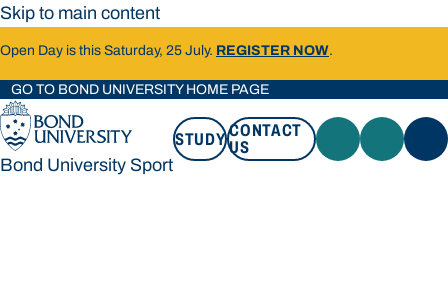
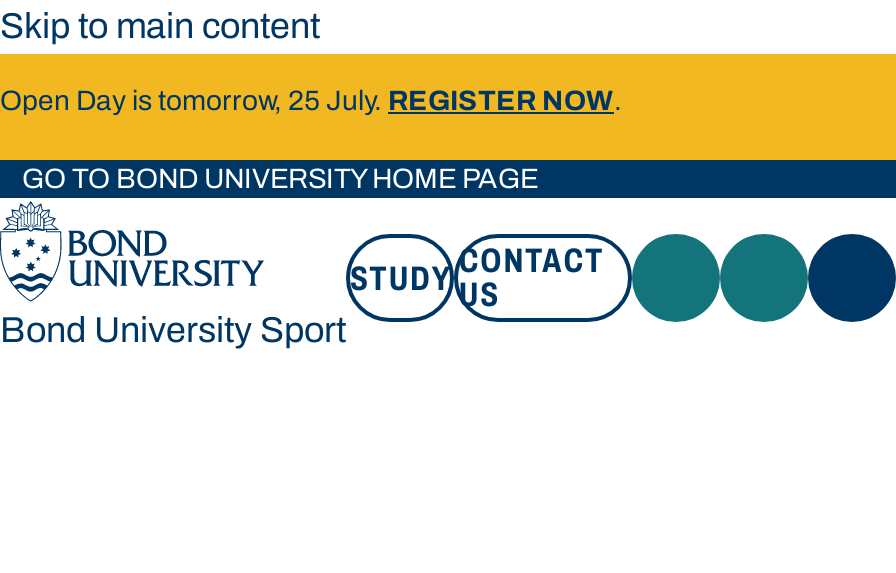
- Open Day is this Saturday, 25 July. REGISTER NOW.
+ Open Day is tomorrow, 25 July. REGISTER NOW.
